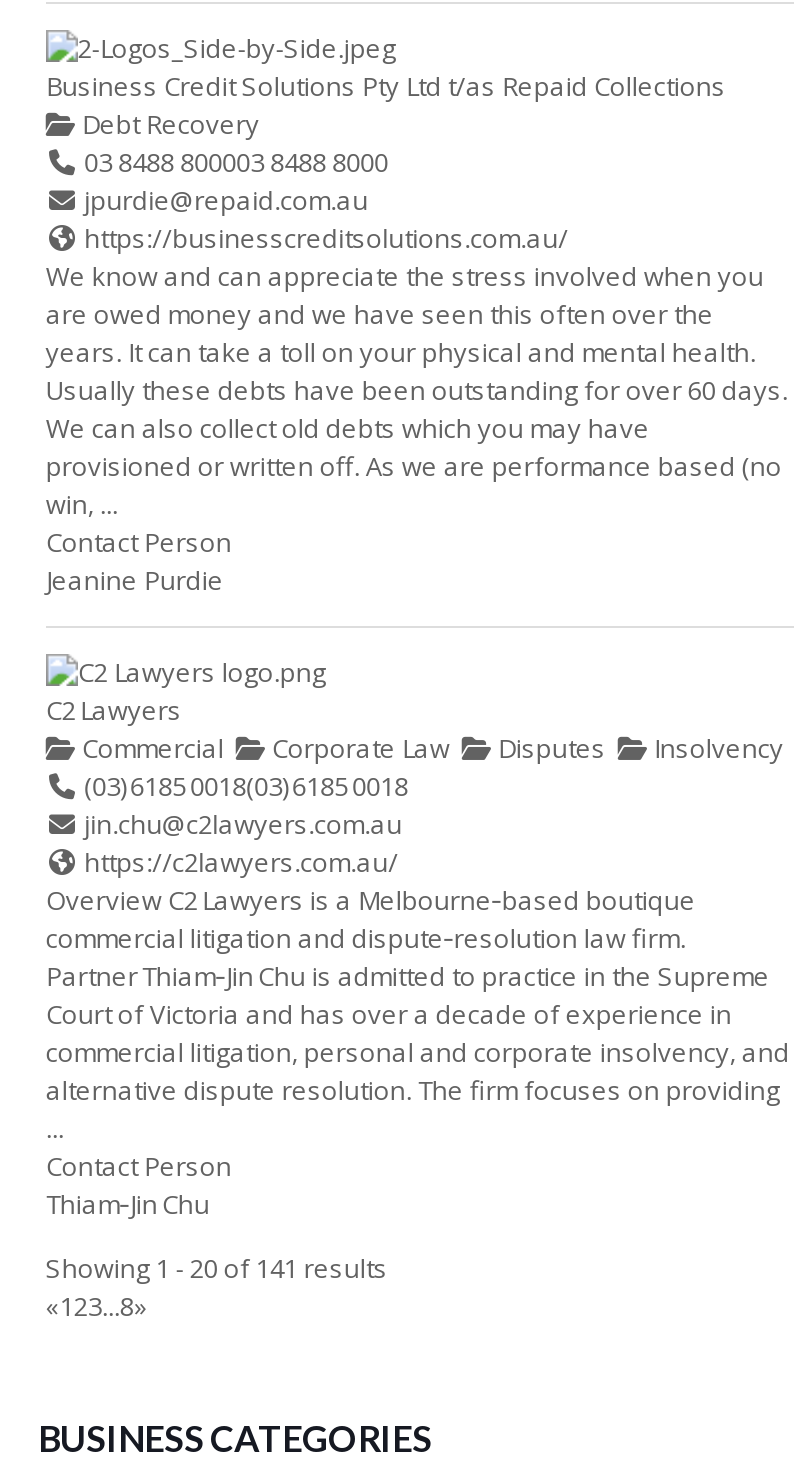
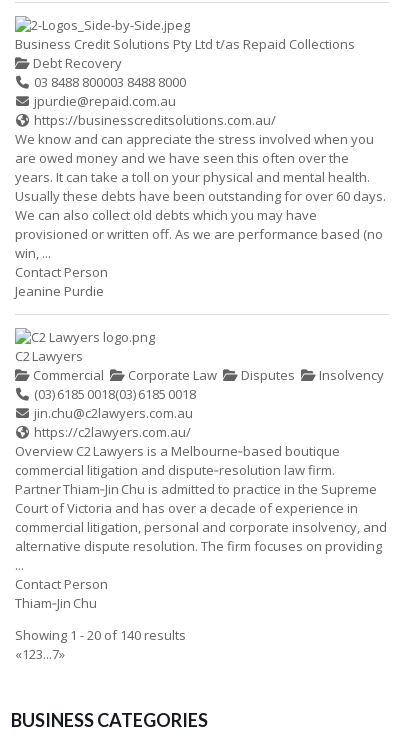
- Showing 1 - 20 of 141 results
+ Showing 1 - 20 of 140 results

- «123...8»
+ «123...7»
